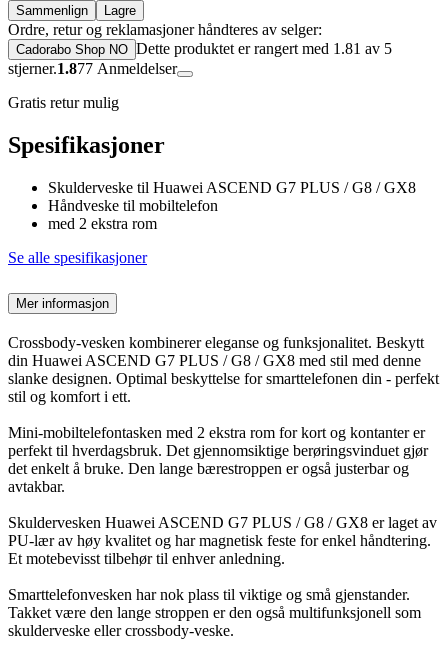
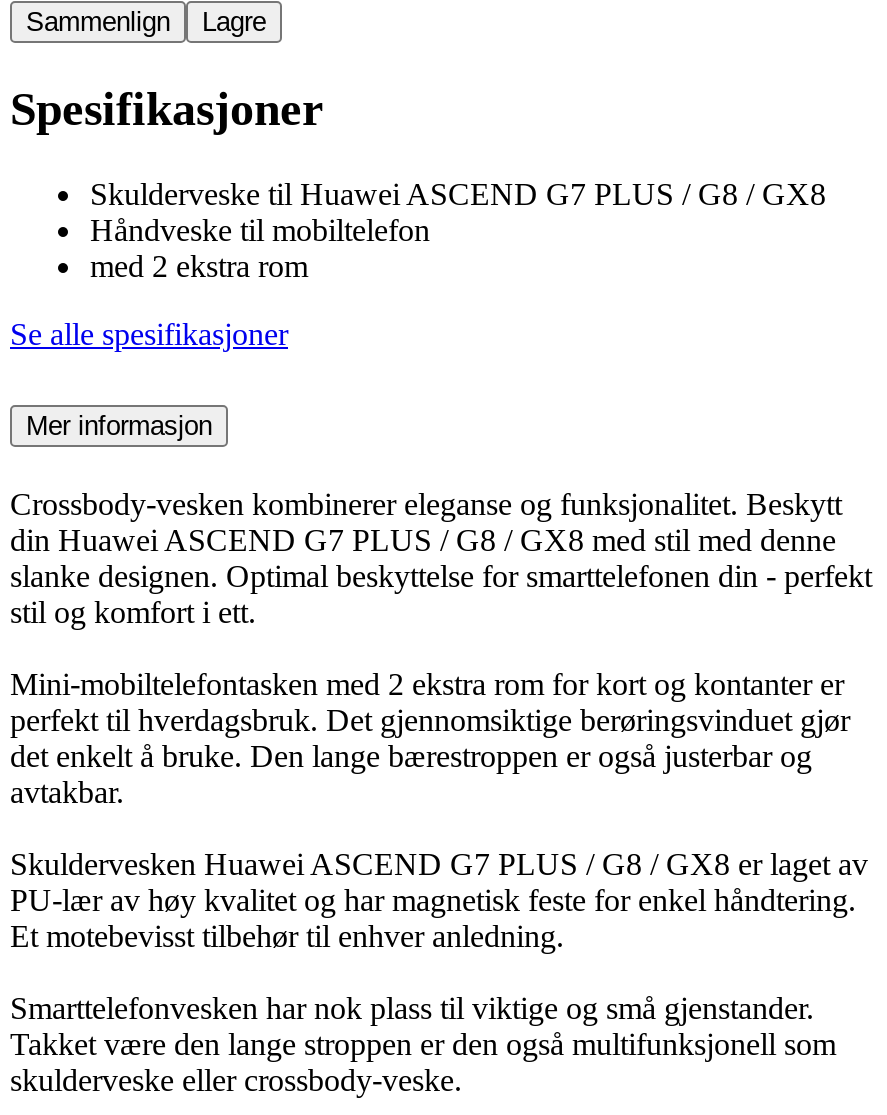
- Ordre, retur og reklamasjoner håndteres av selger:
- Cadorabo Shop NO Dette produktet er rangert med 1.81 av 5
- stjerner.1.877 Anmeldelser
- Gratis retur mulig
